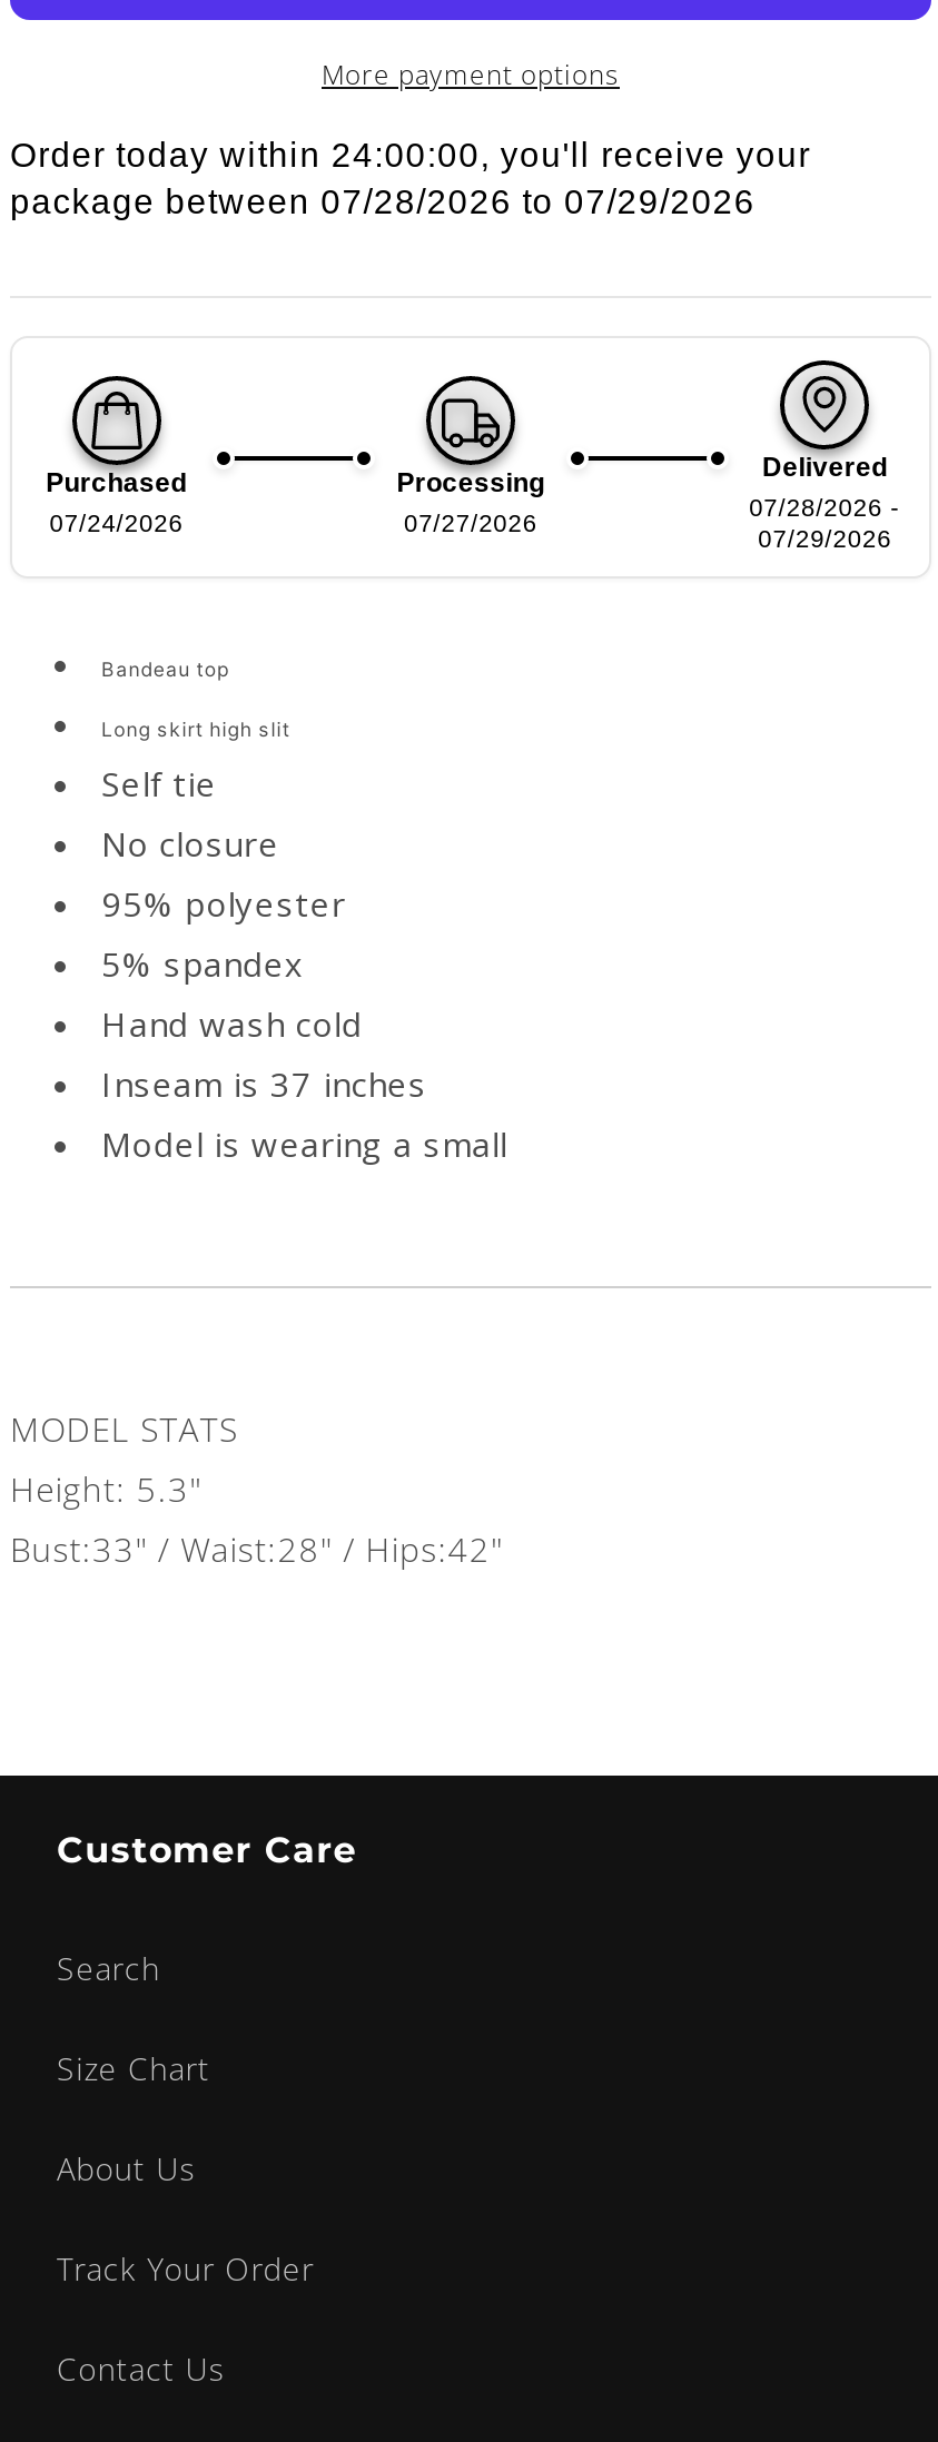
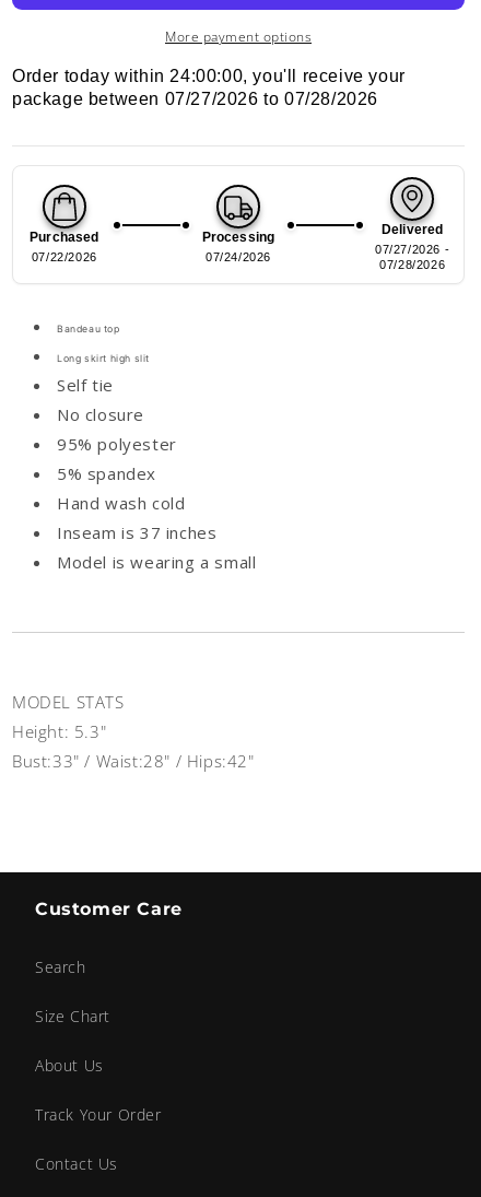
- package between 07/28/2026 to 07/29/2026
+ package between 07/27/2026 to 07/28/2026

- 07/28/2026 -
+ 07/27/2026 -

- 07/24/2026
+ 07/22/2026

- 07/27/2026
+ 07/24/2026

- 07/29/2026
+ 07/28/2026
